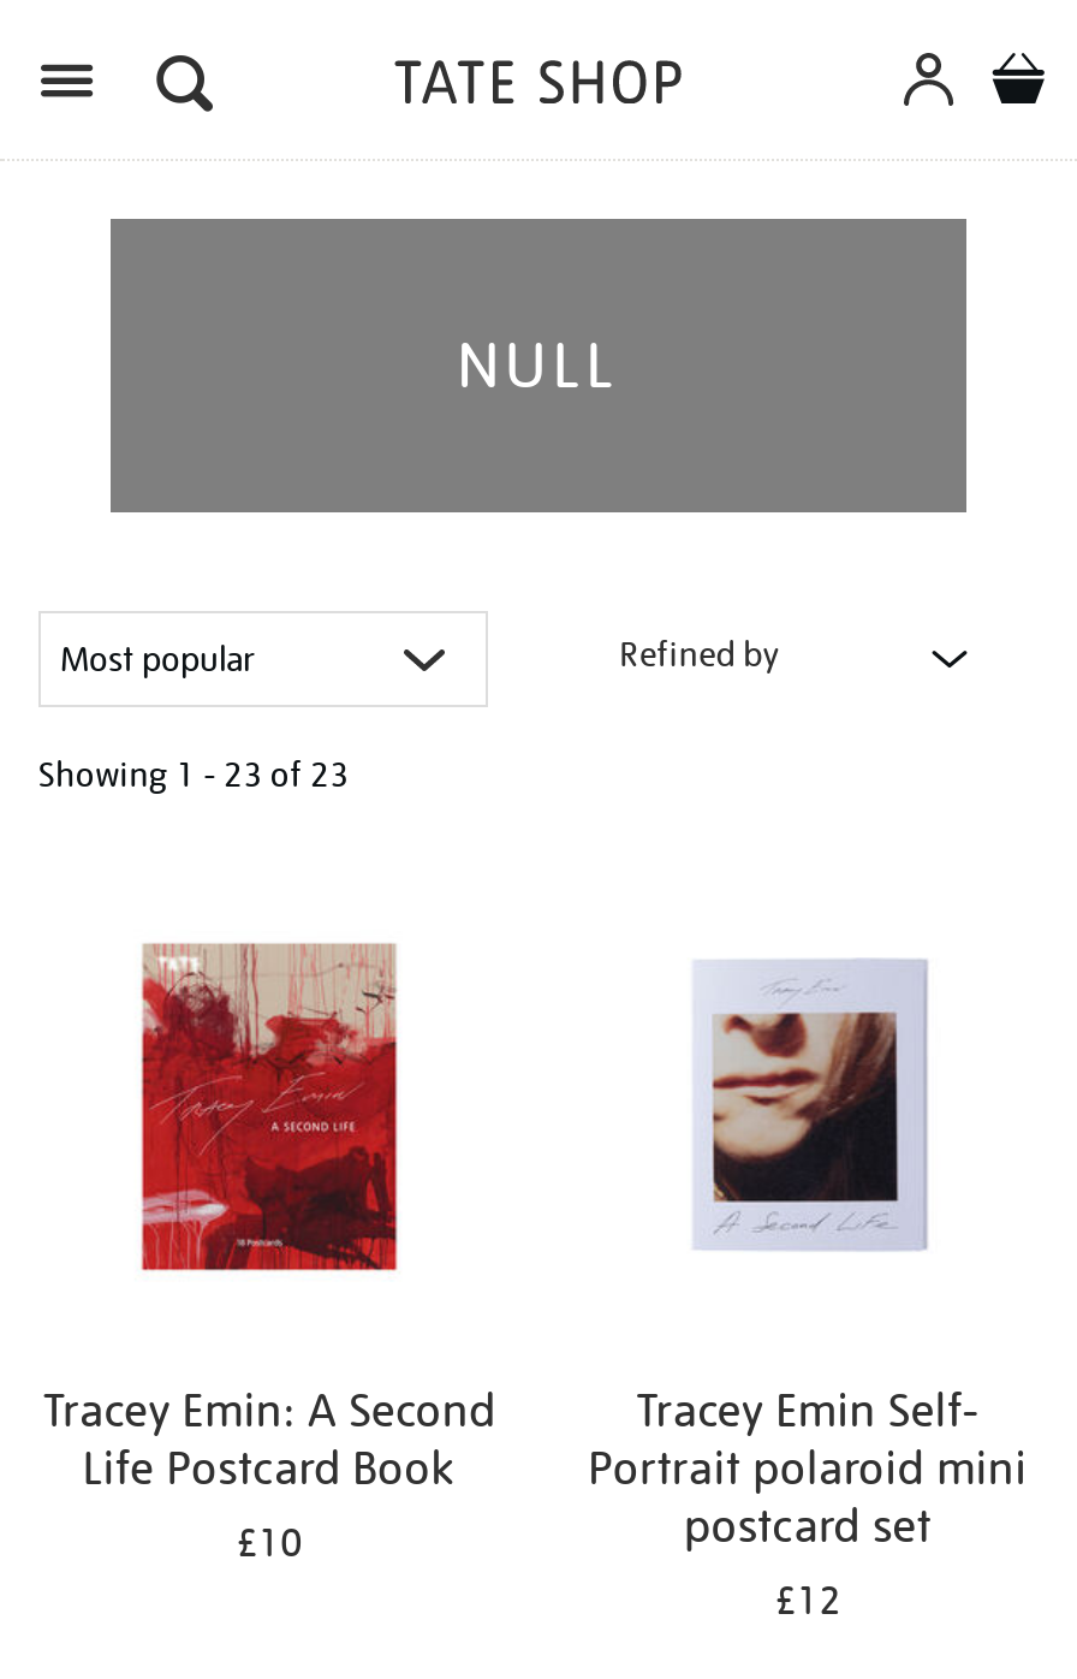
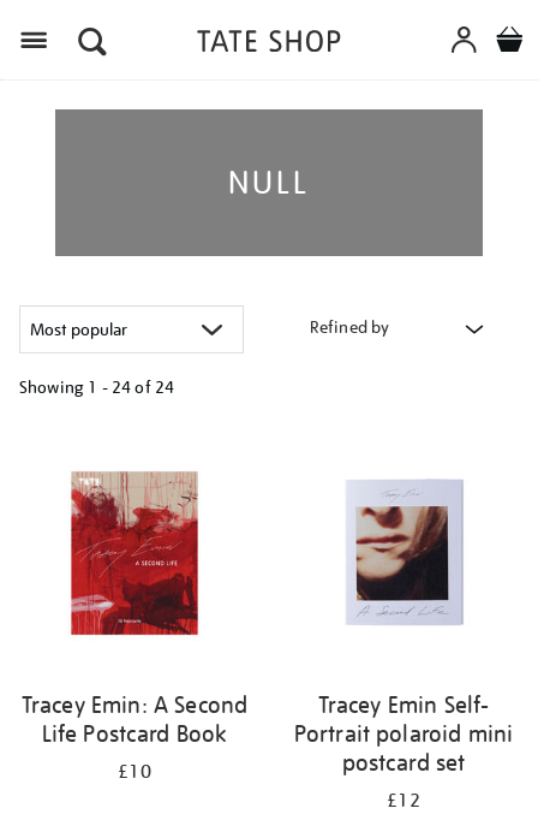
- Showing 1 - 23 of 23
+ Showing 1 - 24 of 24
